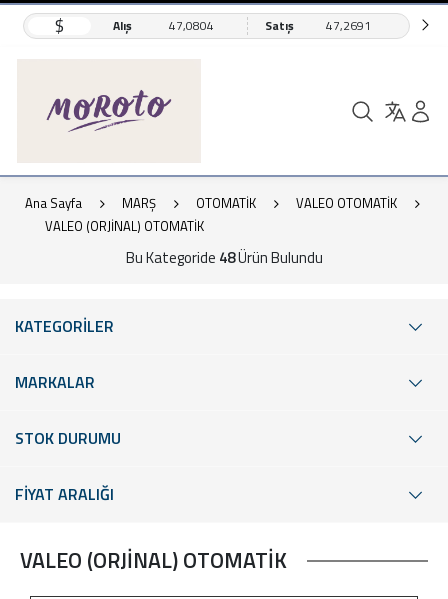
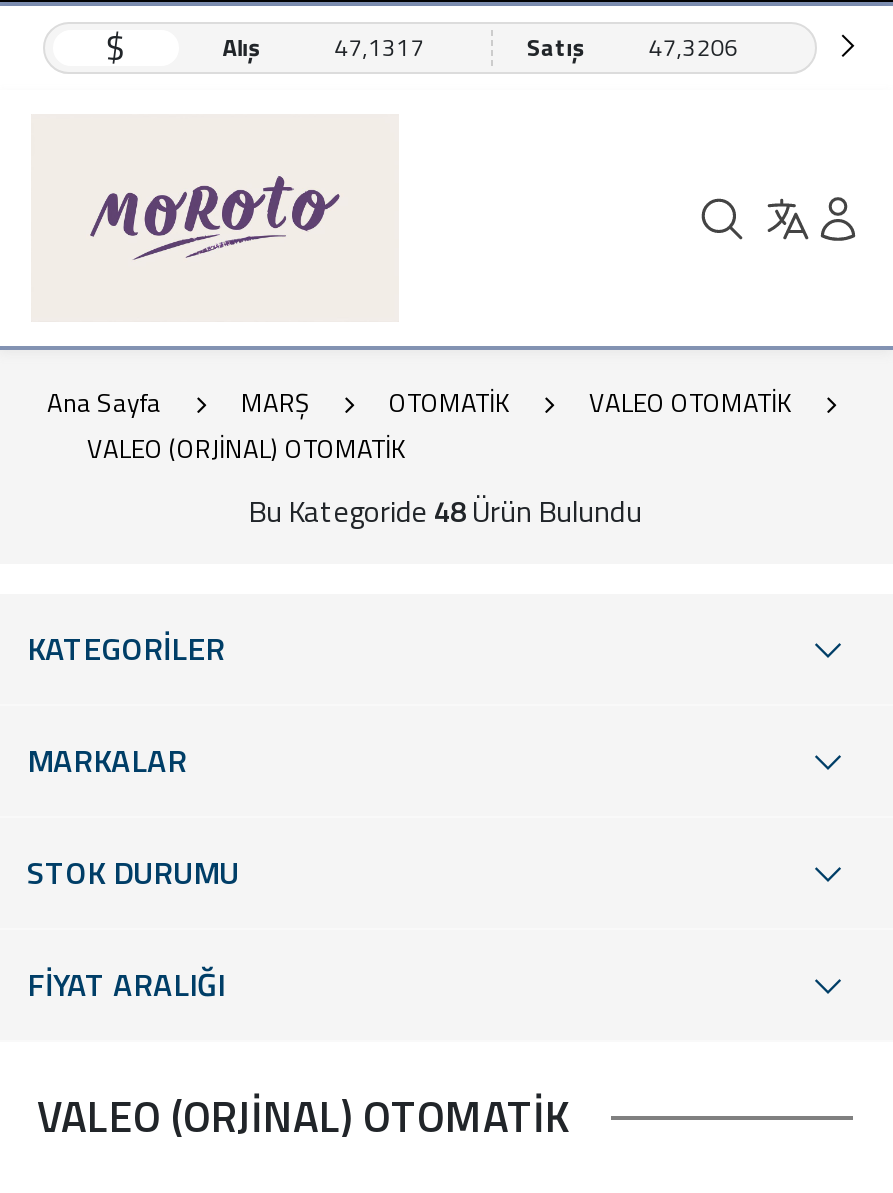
- 47,0804
+ 47,1317

- Satış 47,2691
+ Satış 47,3206
